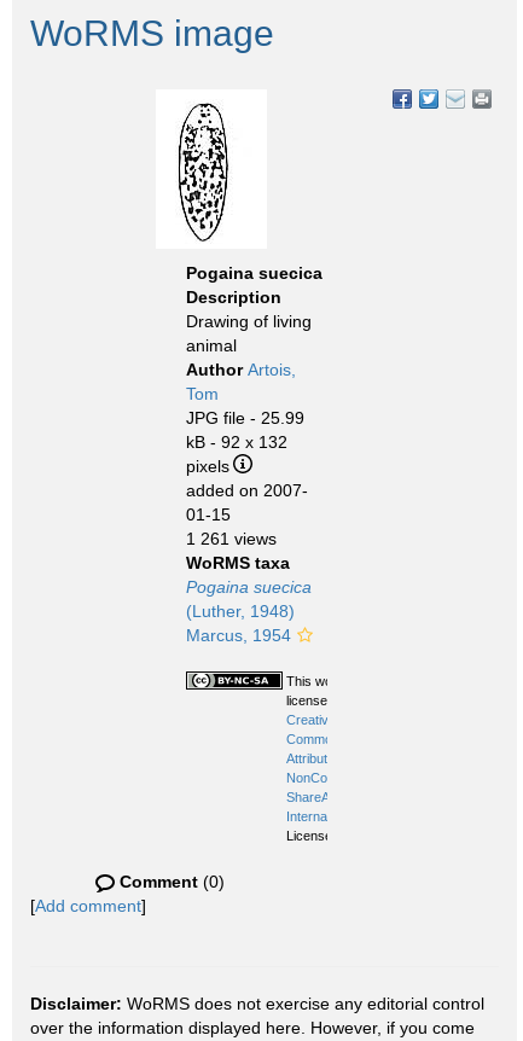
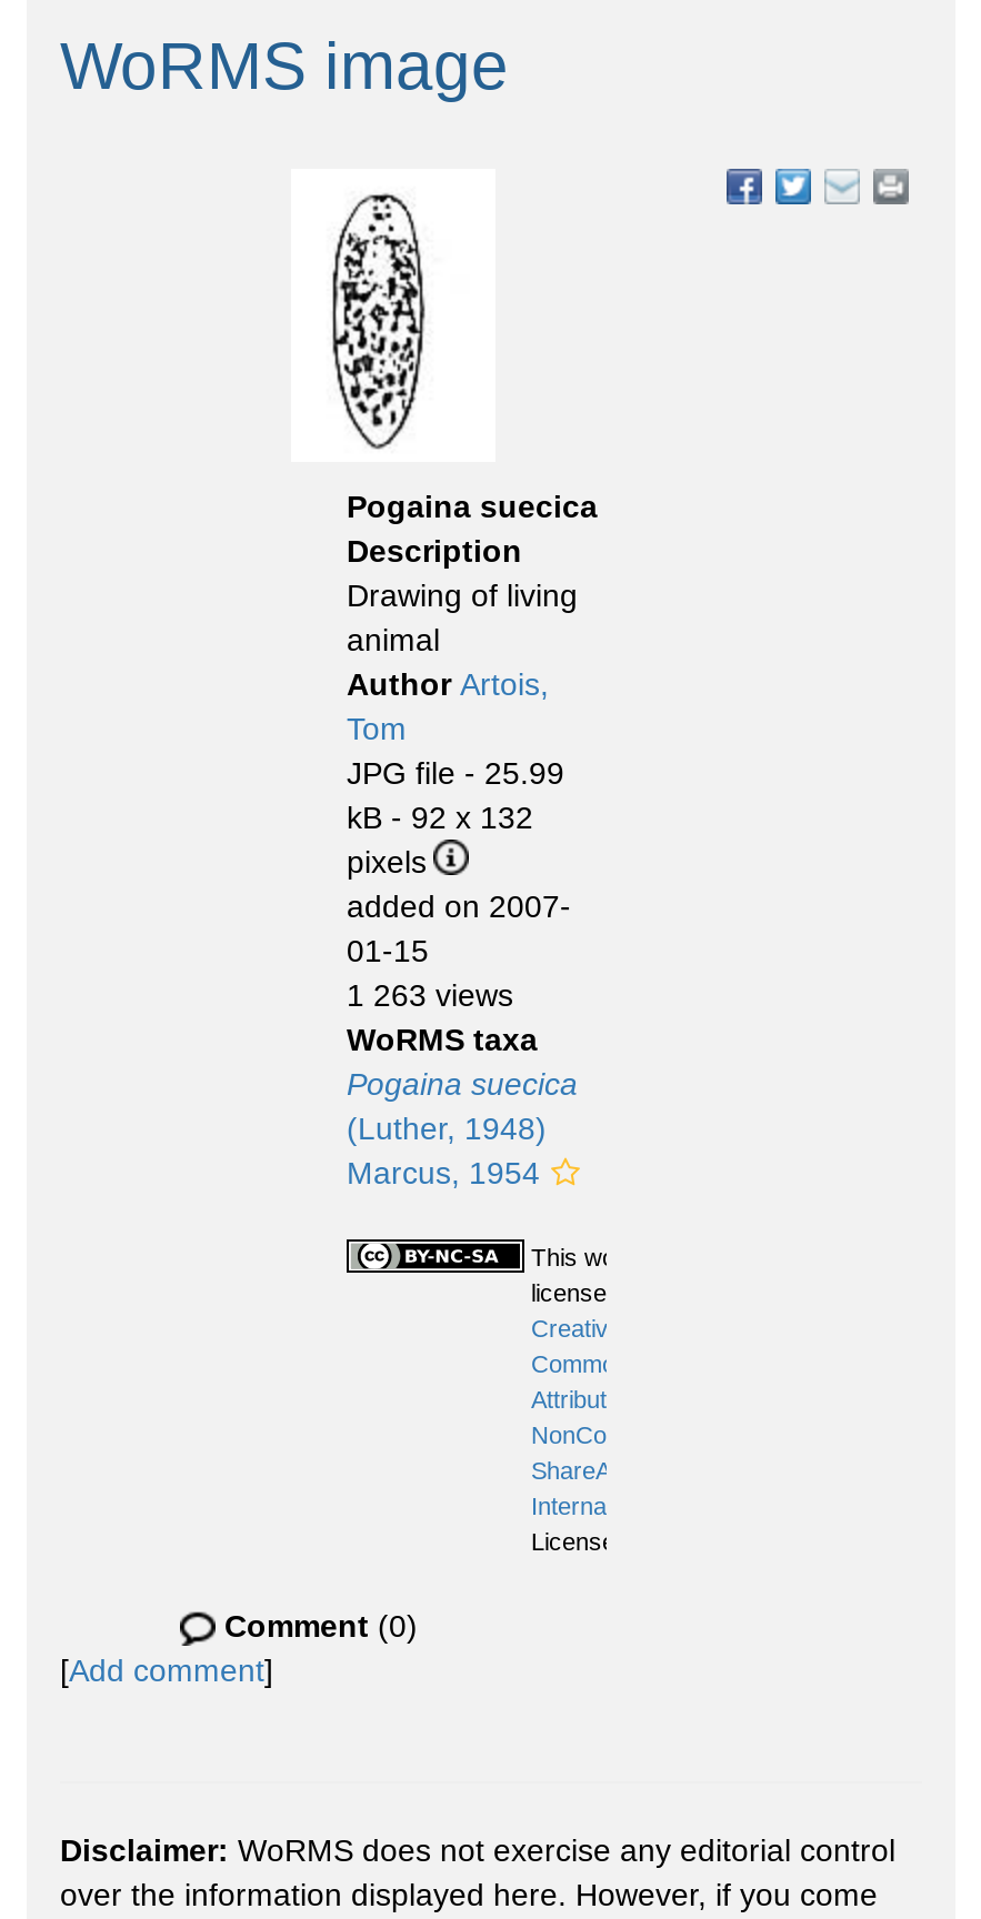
- 1 261 views
+ 1 263 views
